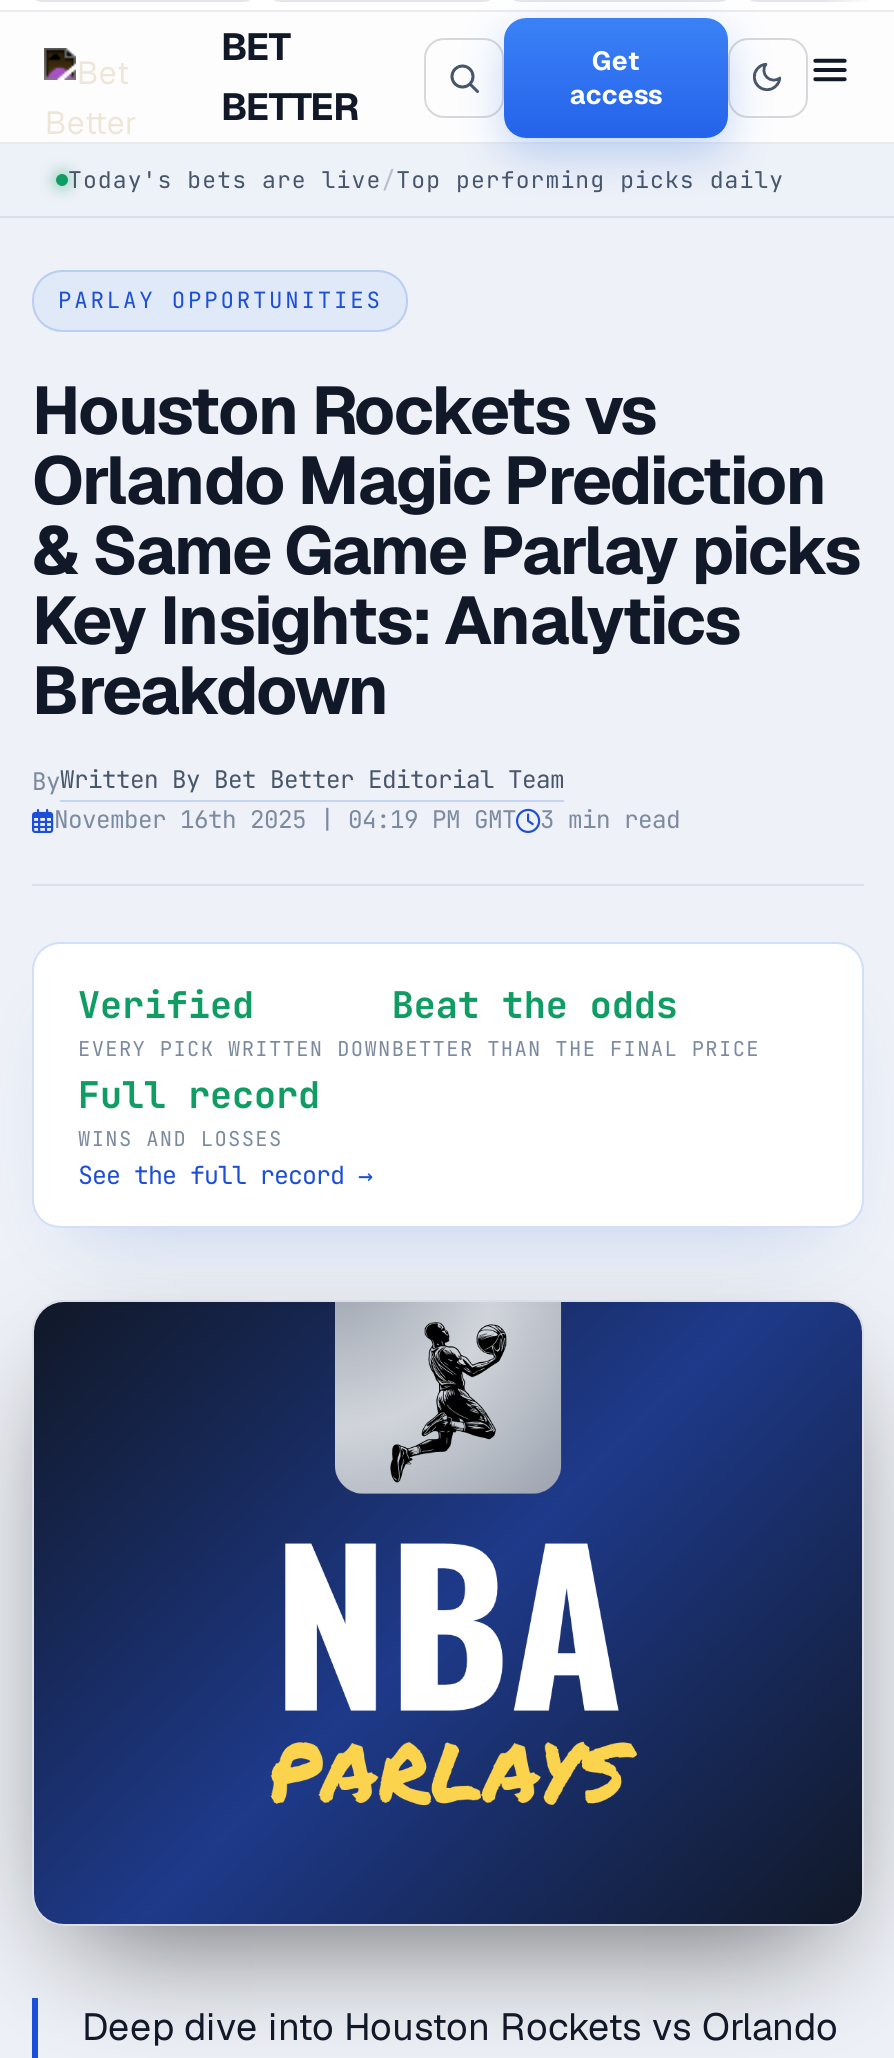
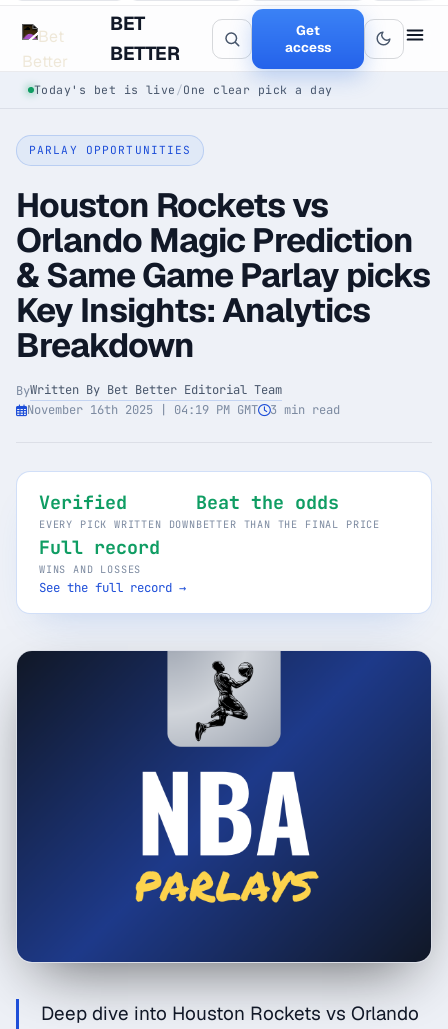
- Today's bets are live / Top performing picks daily
+ Today's bet is live / One clear pick a day
